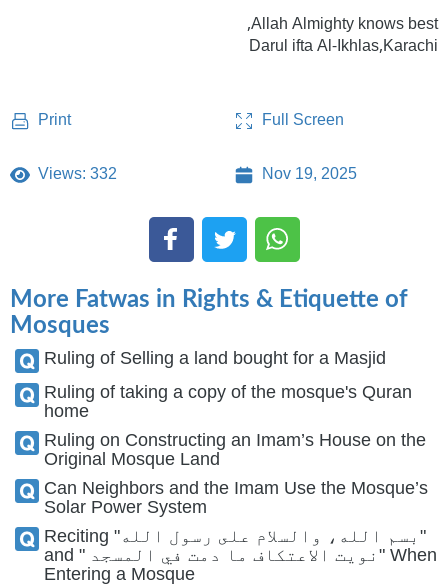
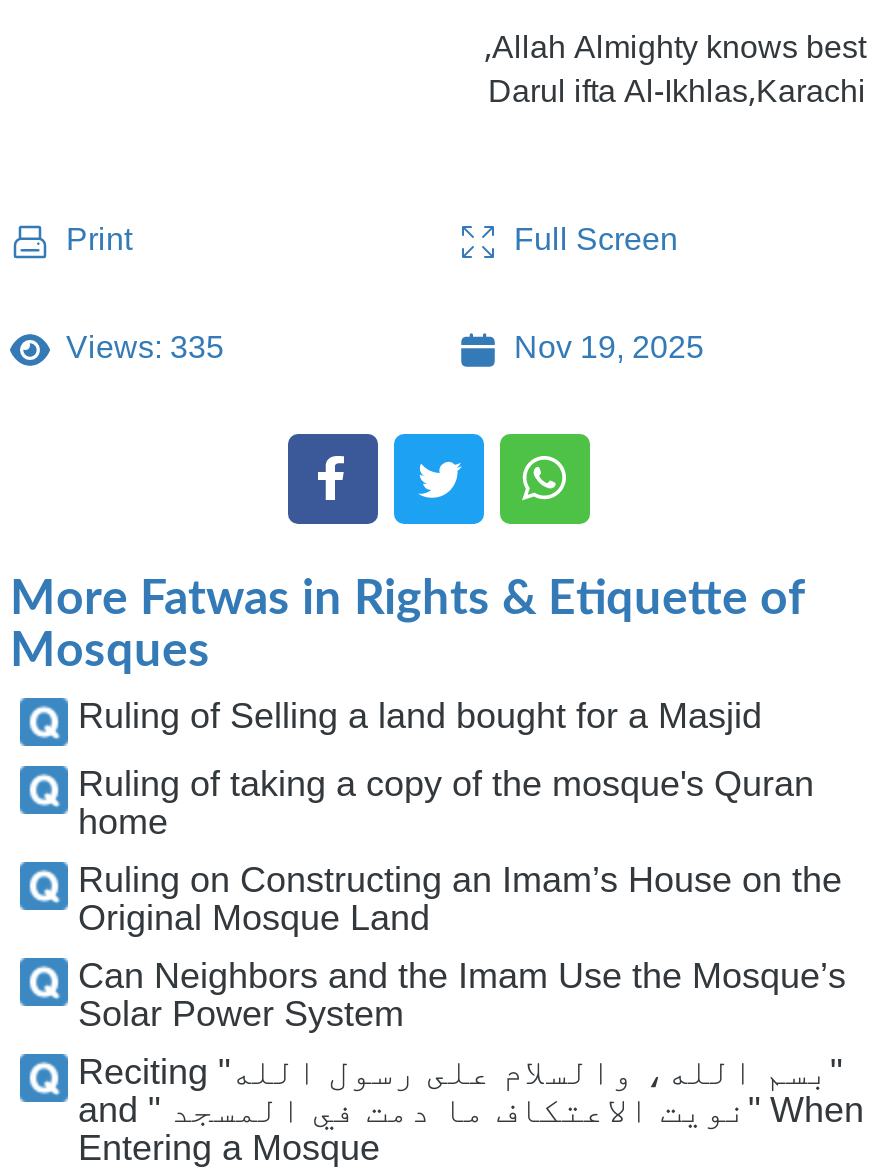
- Views: 332
+ Views: 335
